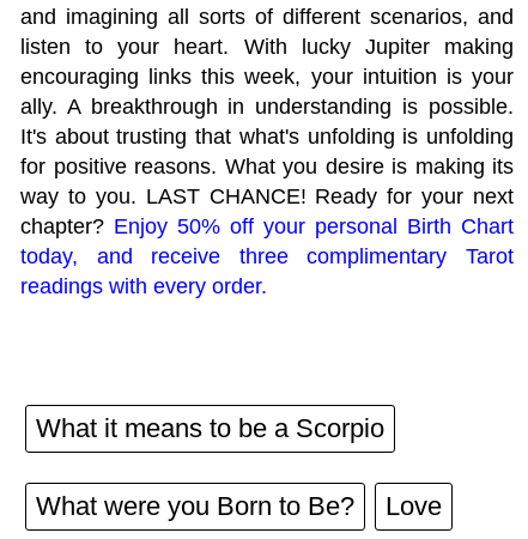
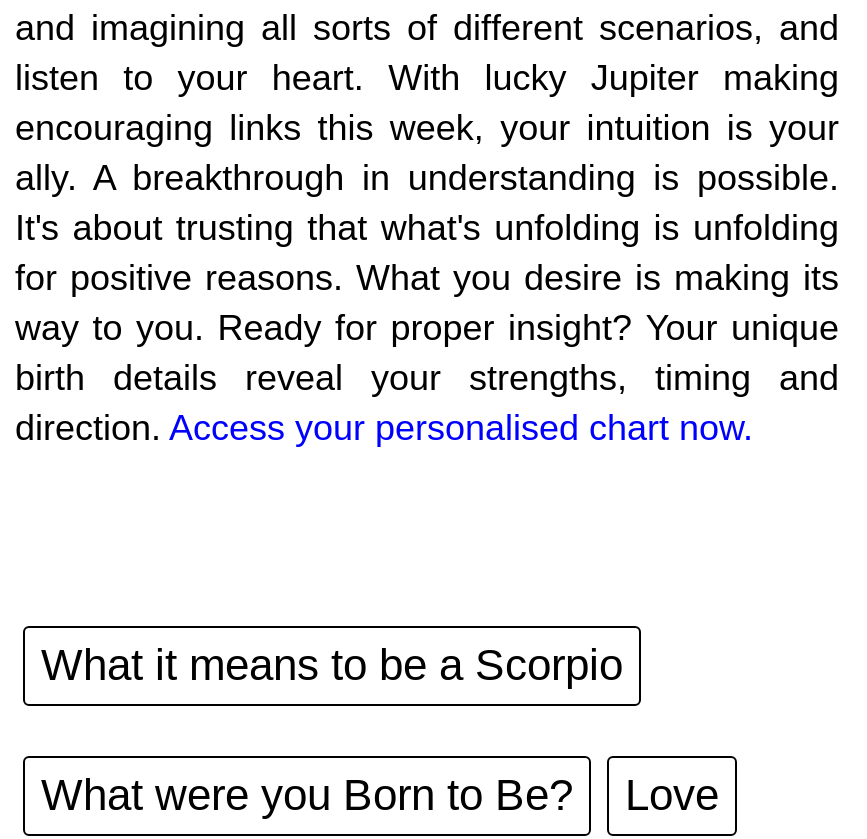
- way to you. LAST CHANCE! Ready for your next
- chapter? Enjoy 50% off your personal Birth Chart
- today, and receive three complimentary Tarot
- readings with every order.
+ way to you. Ready for proper insight? Your unique
+ birth details reveal your strengths, timing and
+ direction. Access your personalised chart now.
